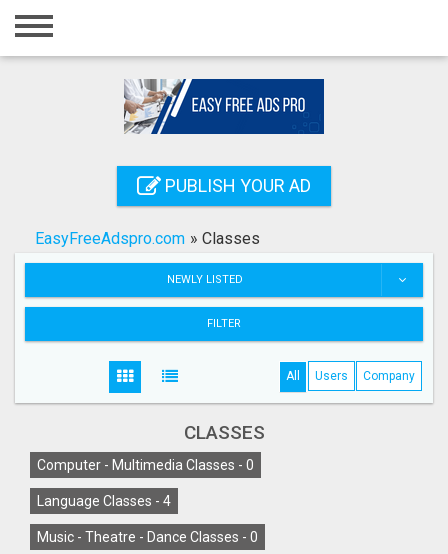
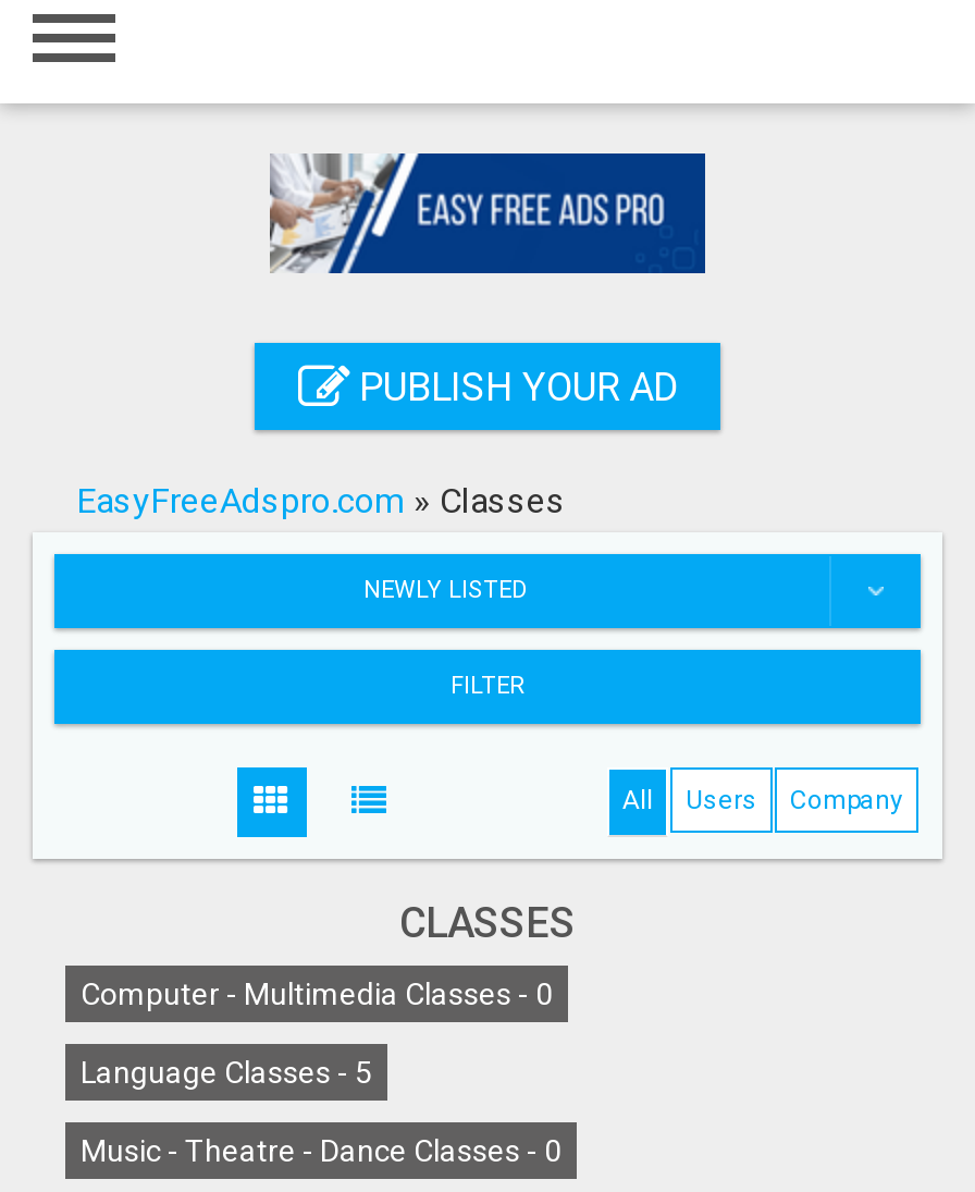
- Language Classes - 4
+ Language Classes - 5
